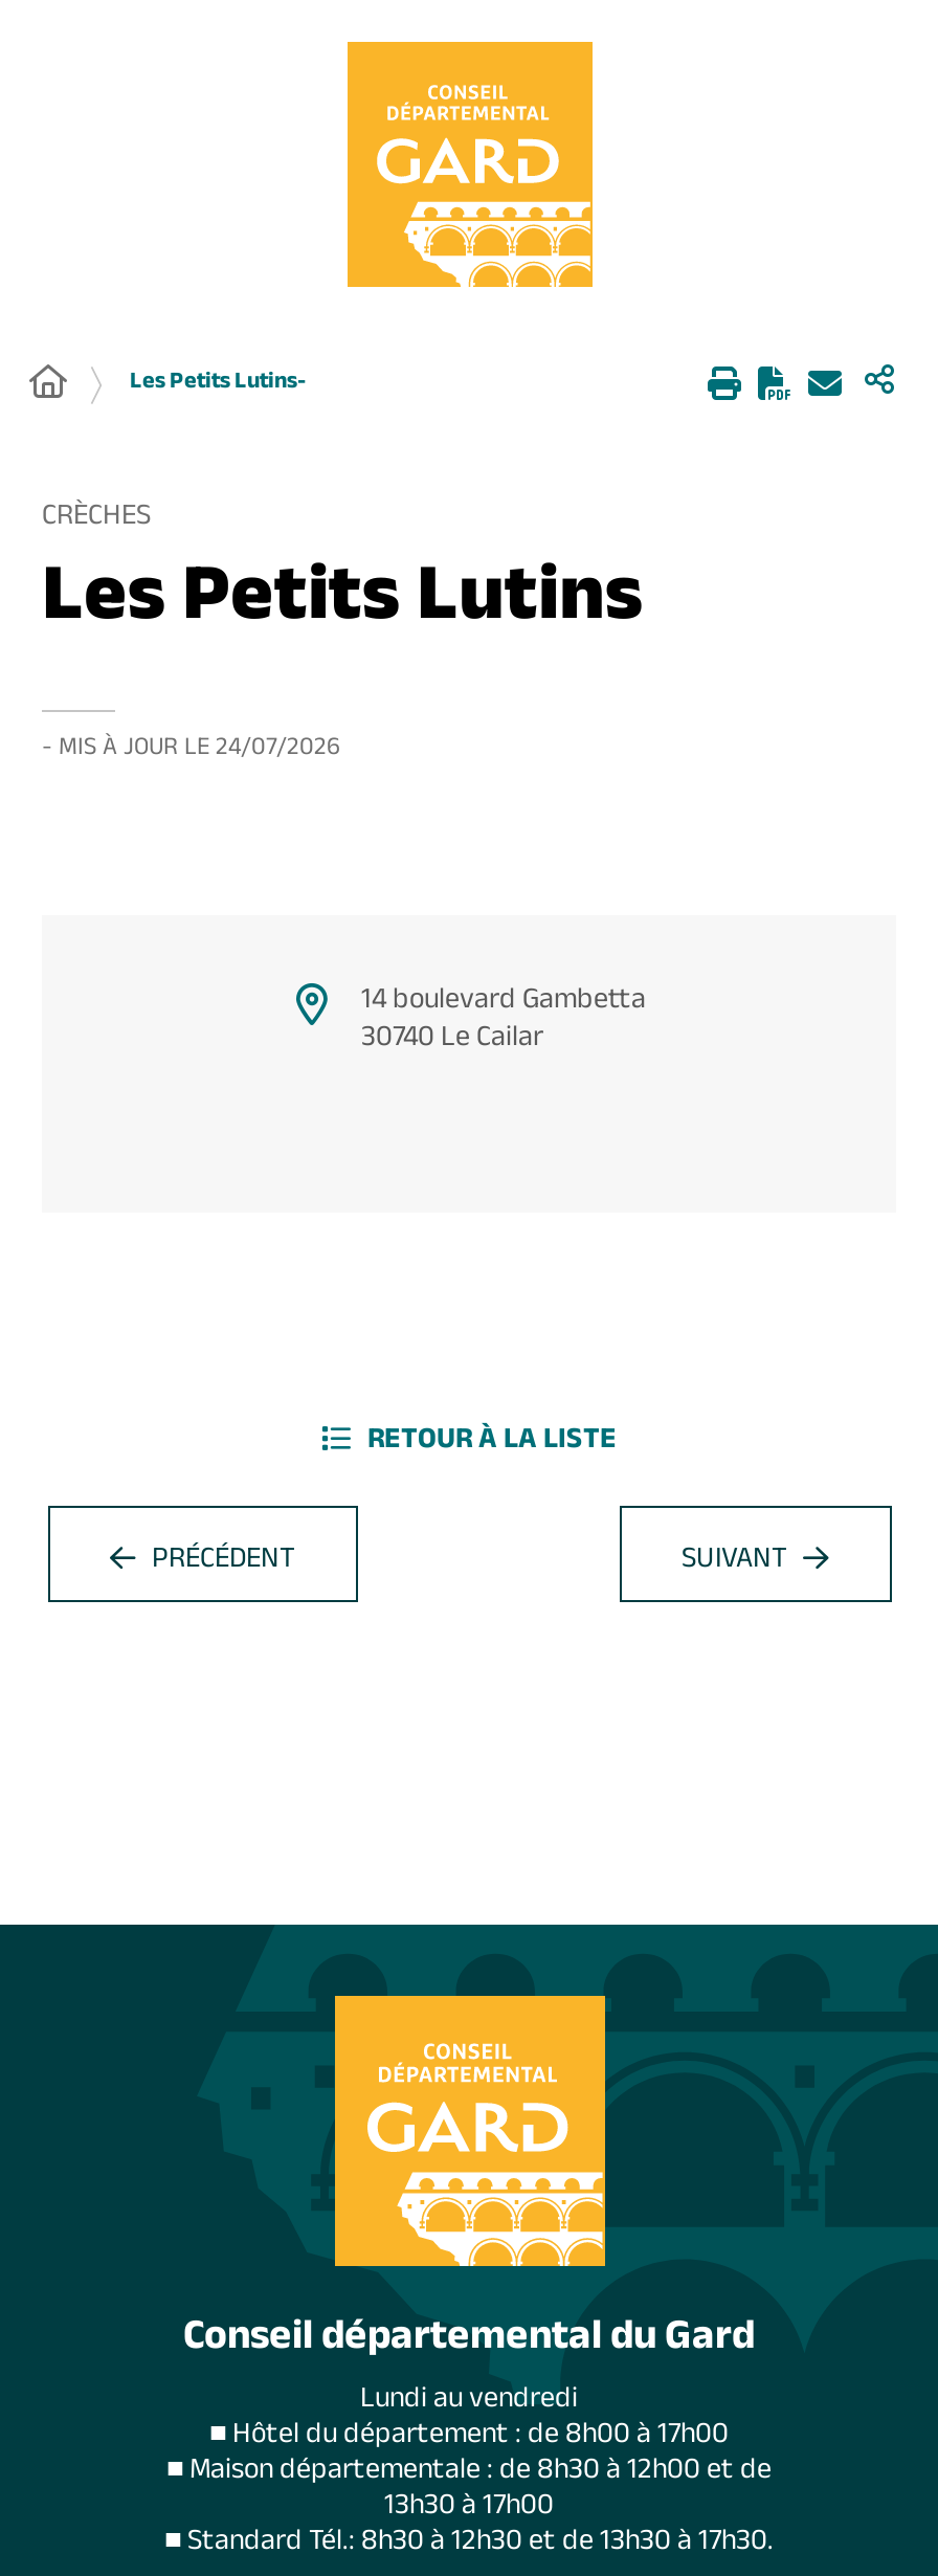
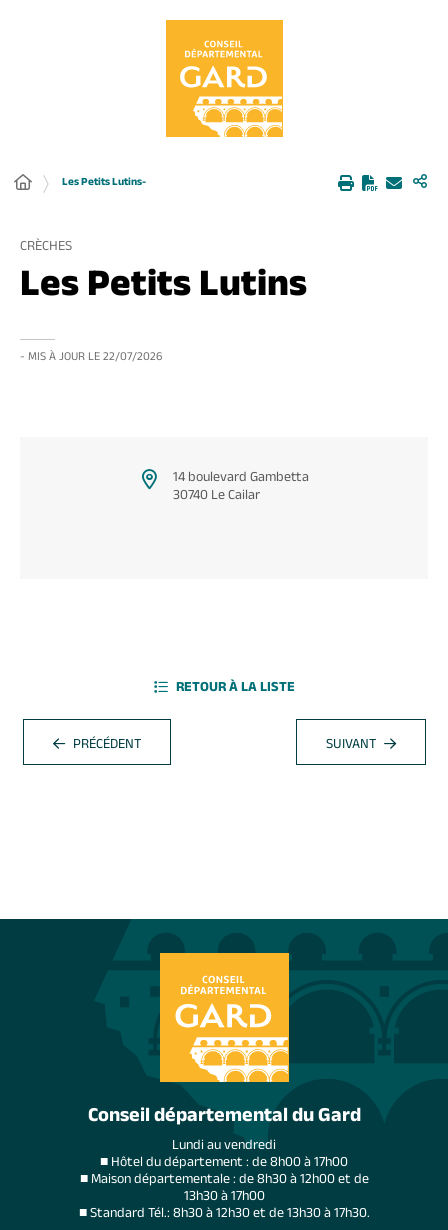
- - MIS À JOUR LE 24/07/2026
+ - MIS À JOUR LE 22/07/2026
